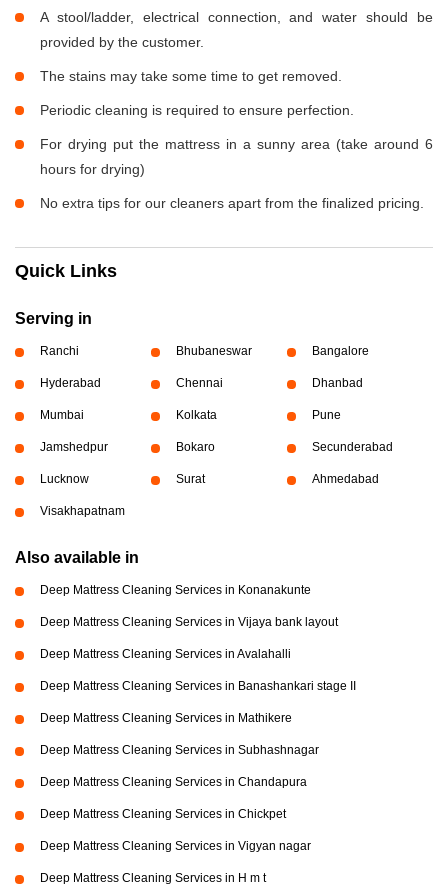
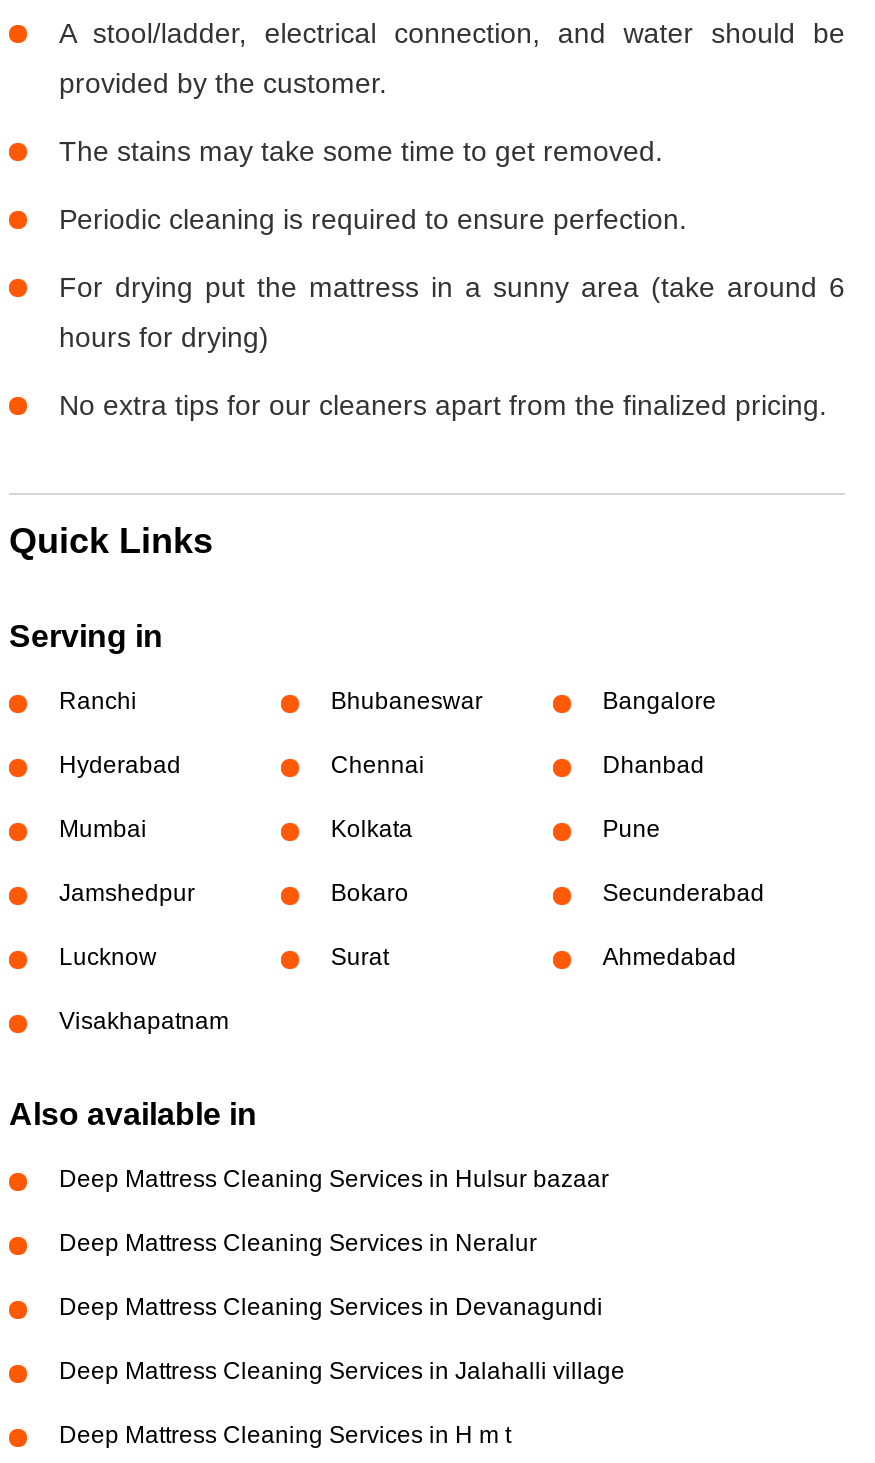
- Deep Mattress Cleaning Services in Konanakunte
- Deep Mattress Cleaning Services in Vijaya bank layout
- Deep Mattress Cleaning Services in Avalahalli
- Deep Mattress Cleaning Services in Banashankari stage II
- Deep Mattress Cleaning Services in Mathikere
- Deep Mattress Cleaning Services in Subhashnagar
- Deep Mattress Cleaning Services in Chandapura
- Deep Mattress Cleaning Services in Chickpet
- Deep Mattress Cleaning Services in Vigyan nagar
+ Deep Mattress Cleaning Services in Hulsur bazaar
+ Deep Mattress Cleaning Services in Neralur
+ Deep Mattress Cleaning Services in Devanagundi
+ Deep Mattress Cleaning Services in Jalahalli village
